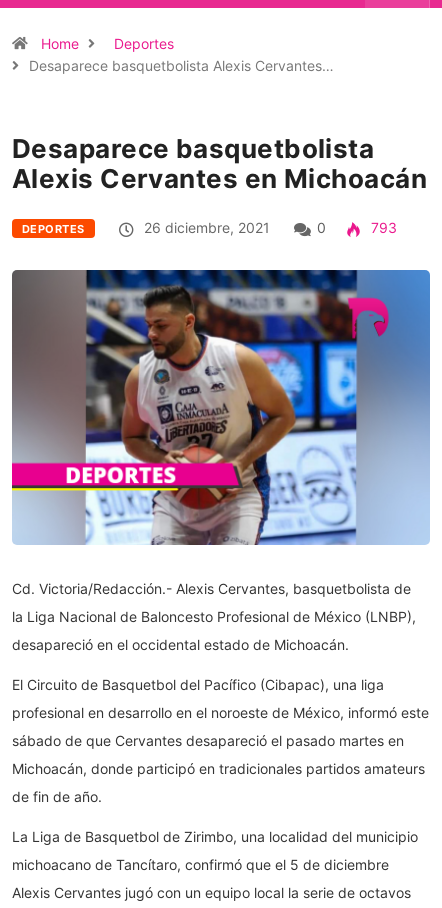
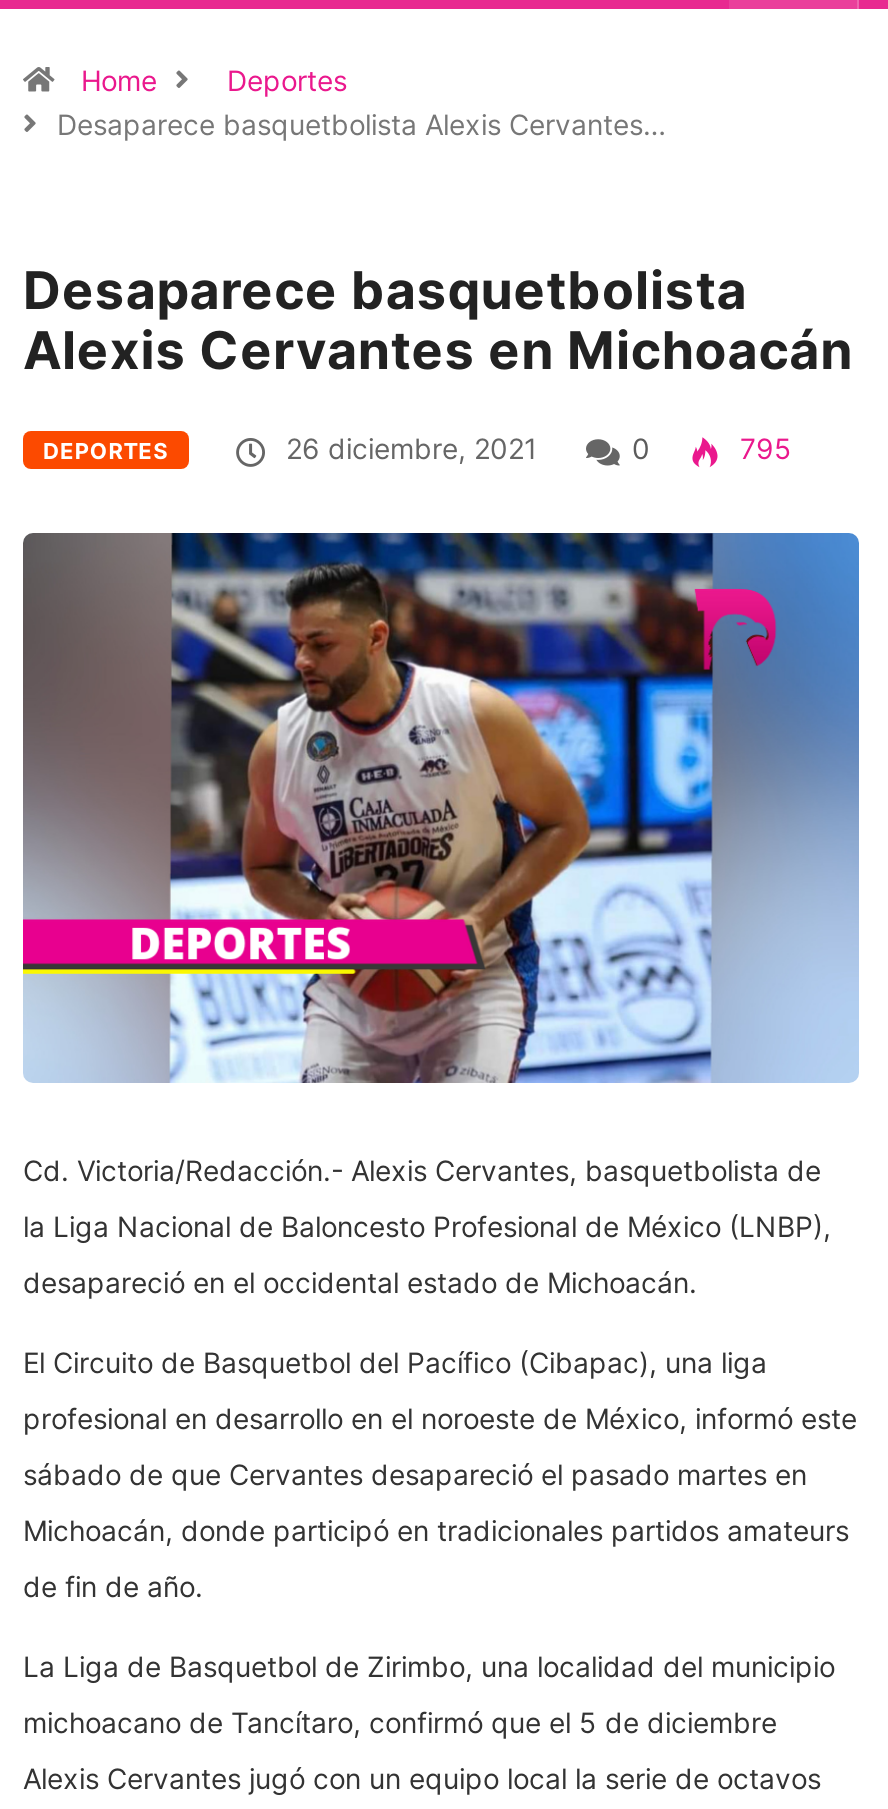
- 793
+ 795
